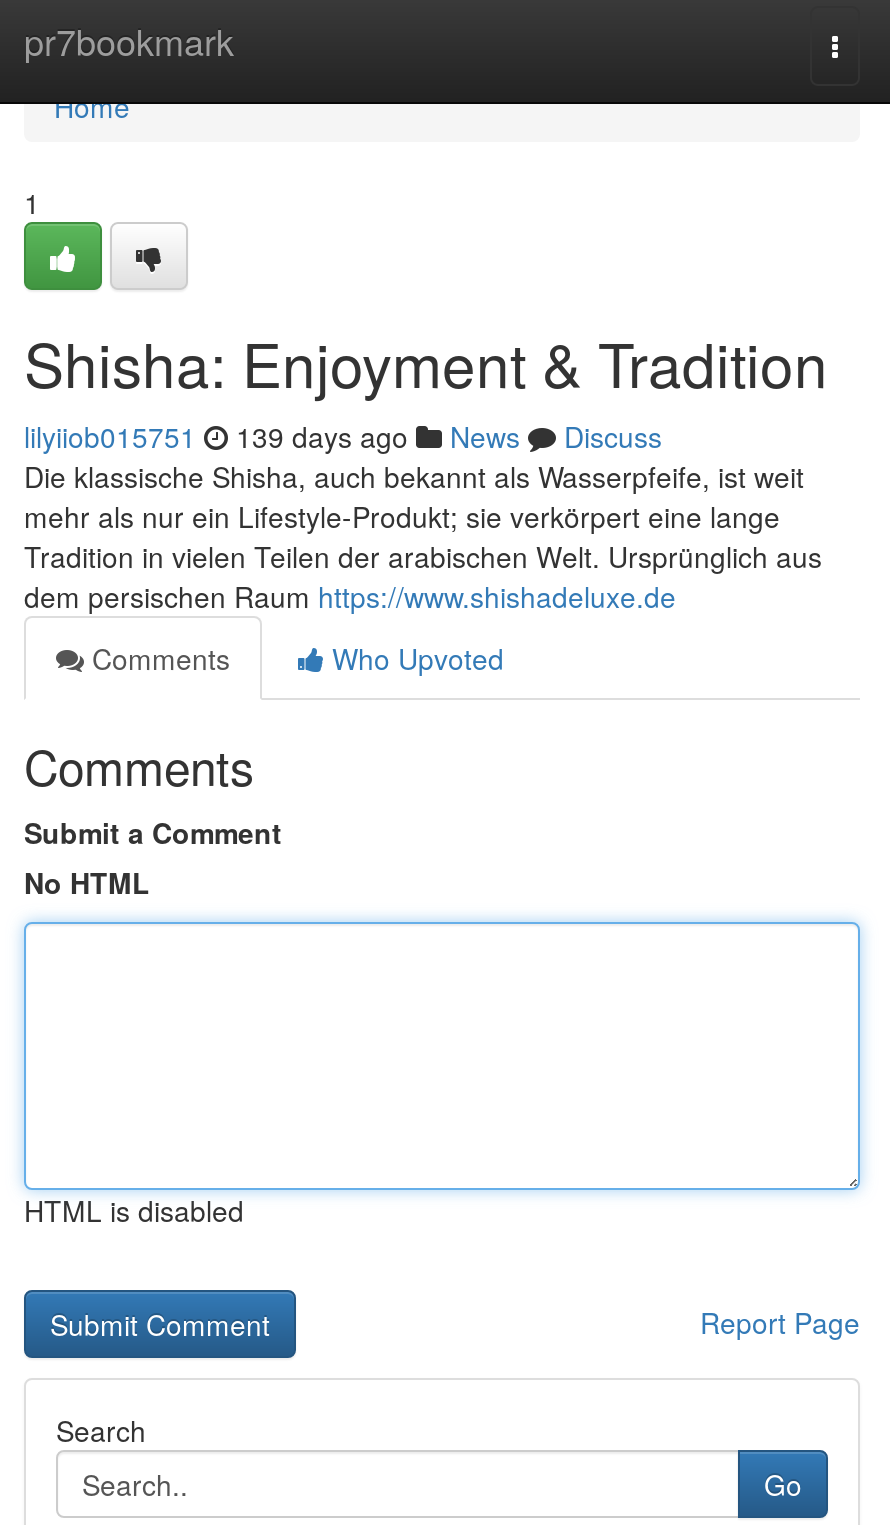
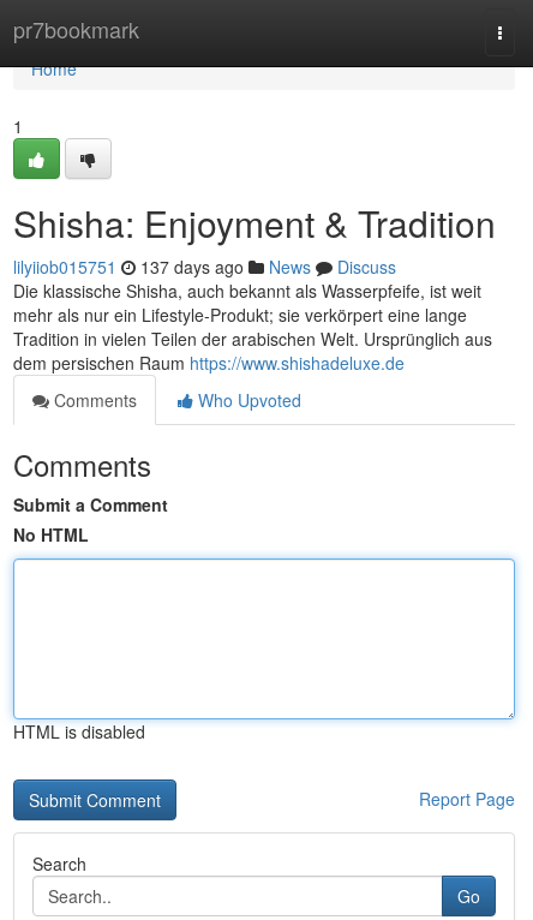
- lilyiiob015751 139 days ago News Discuss
+ lilyiiob015751 137 days ago News Discuss
